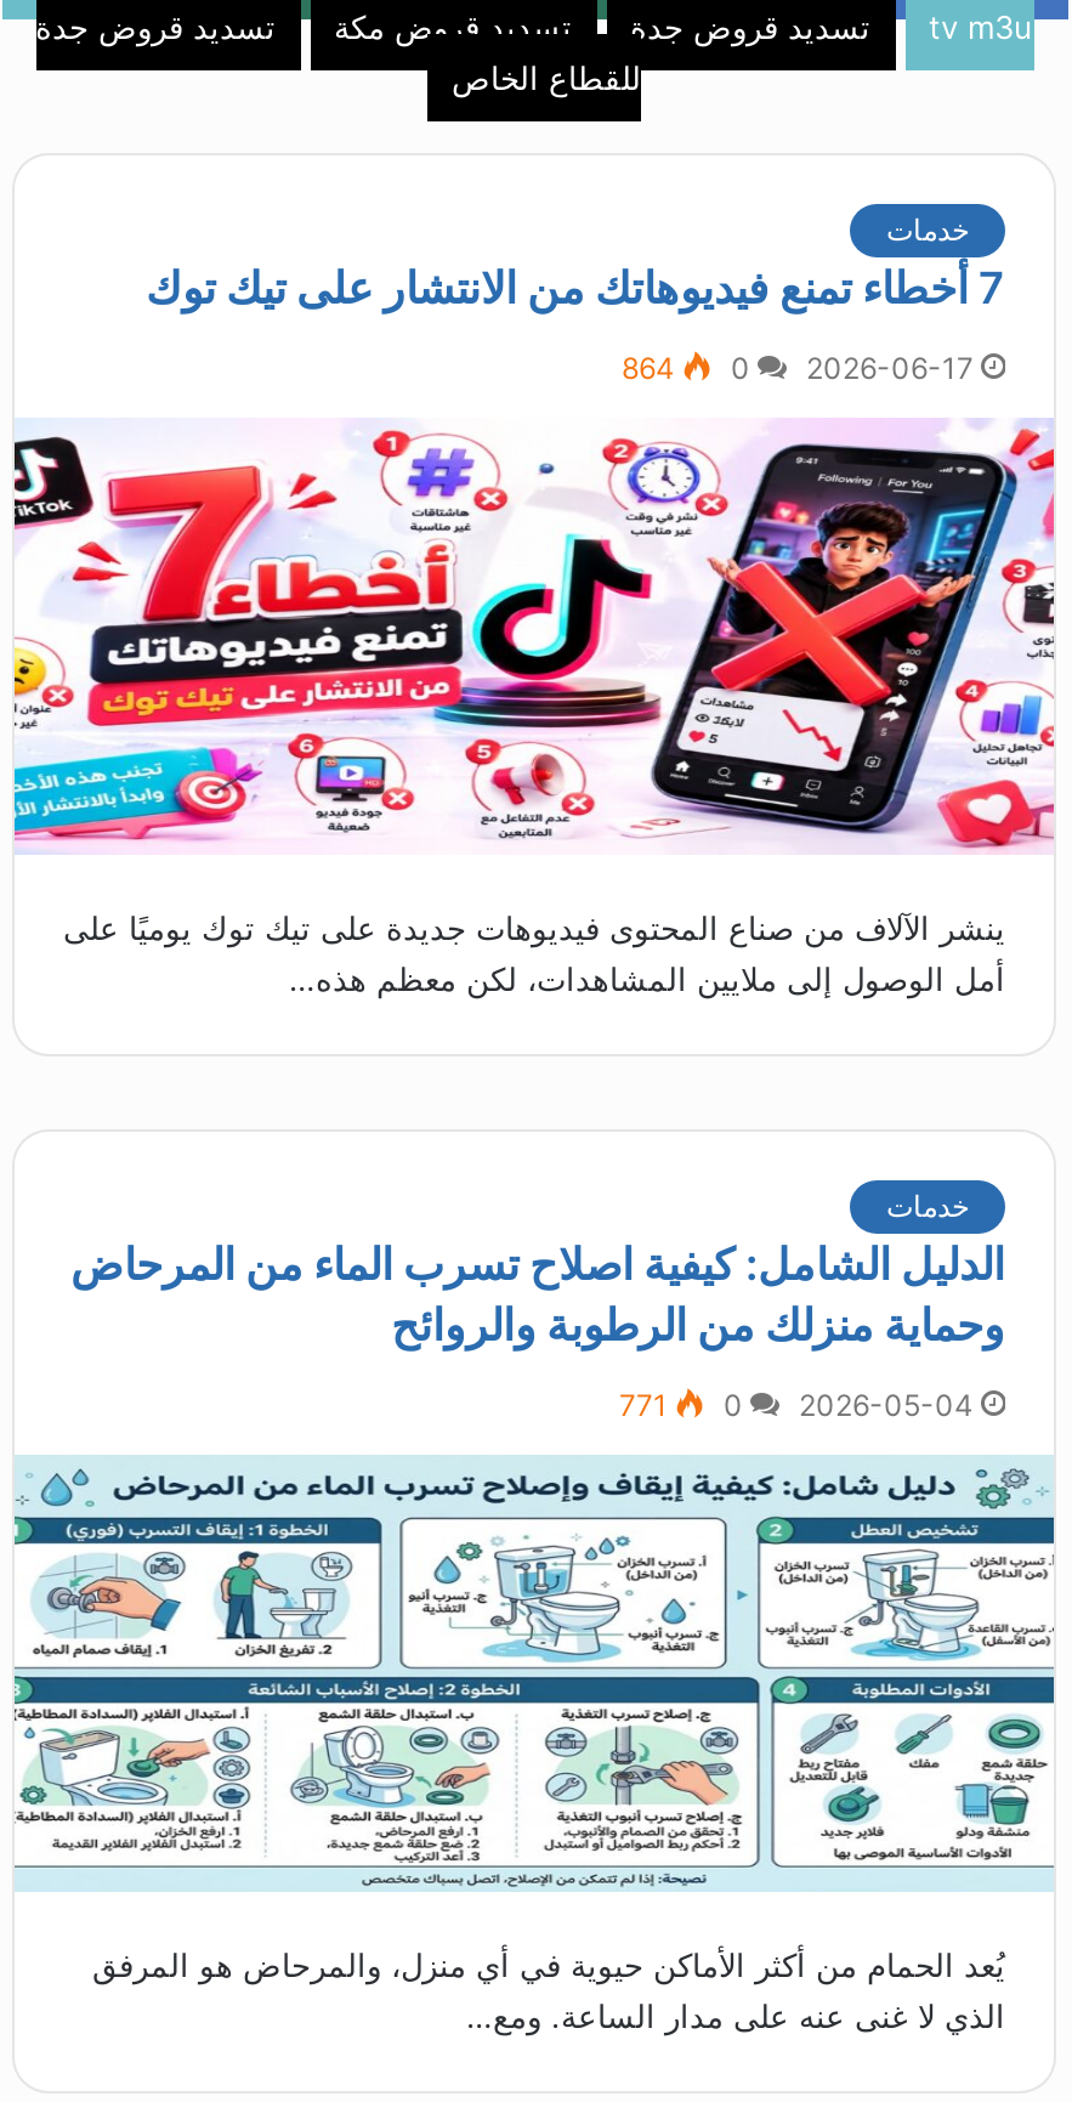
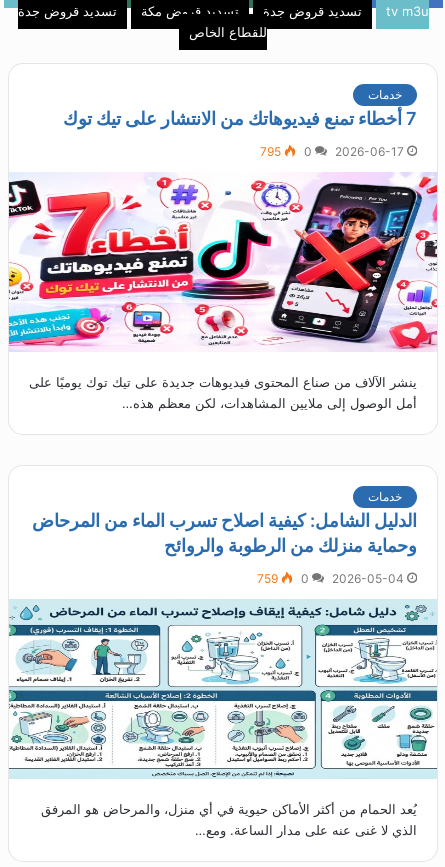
- 864 0 2026-06-17
+ 795 0 2026-06-17

- 771 0 2026-05-04
+ 759 0 2026-05-04
